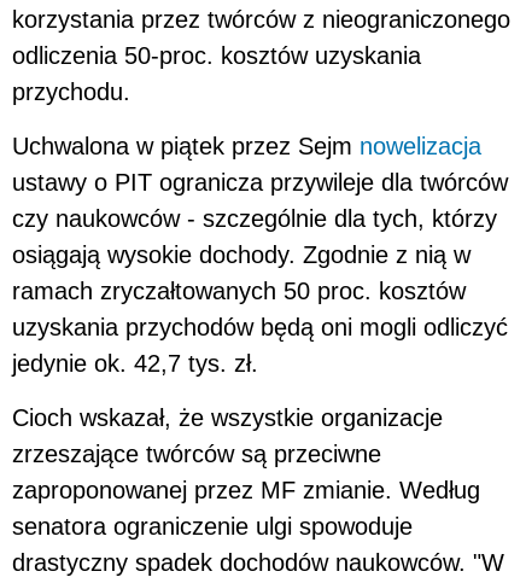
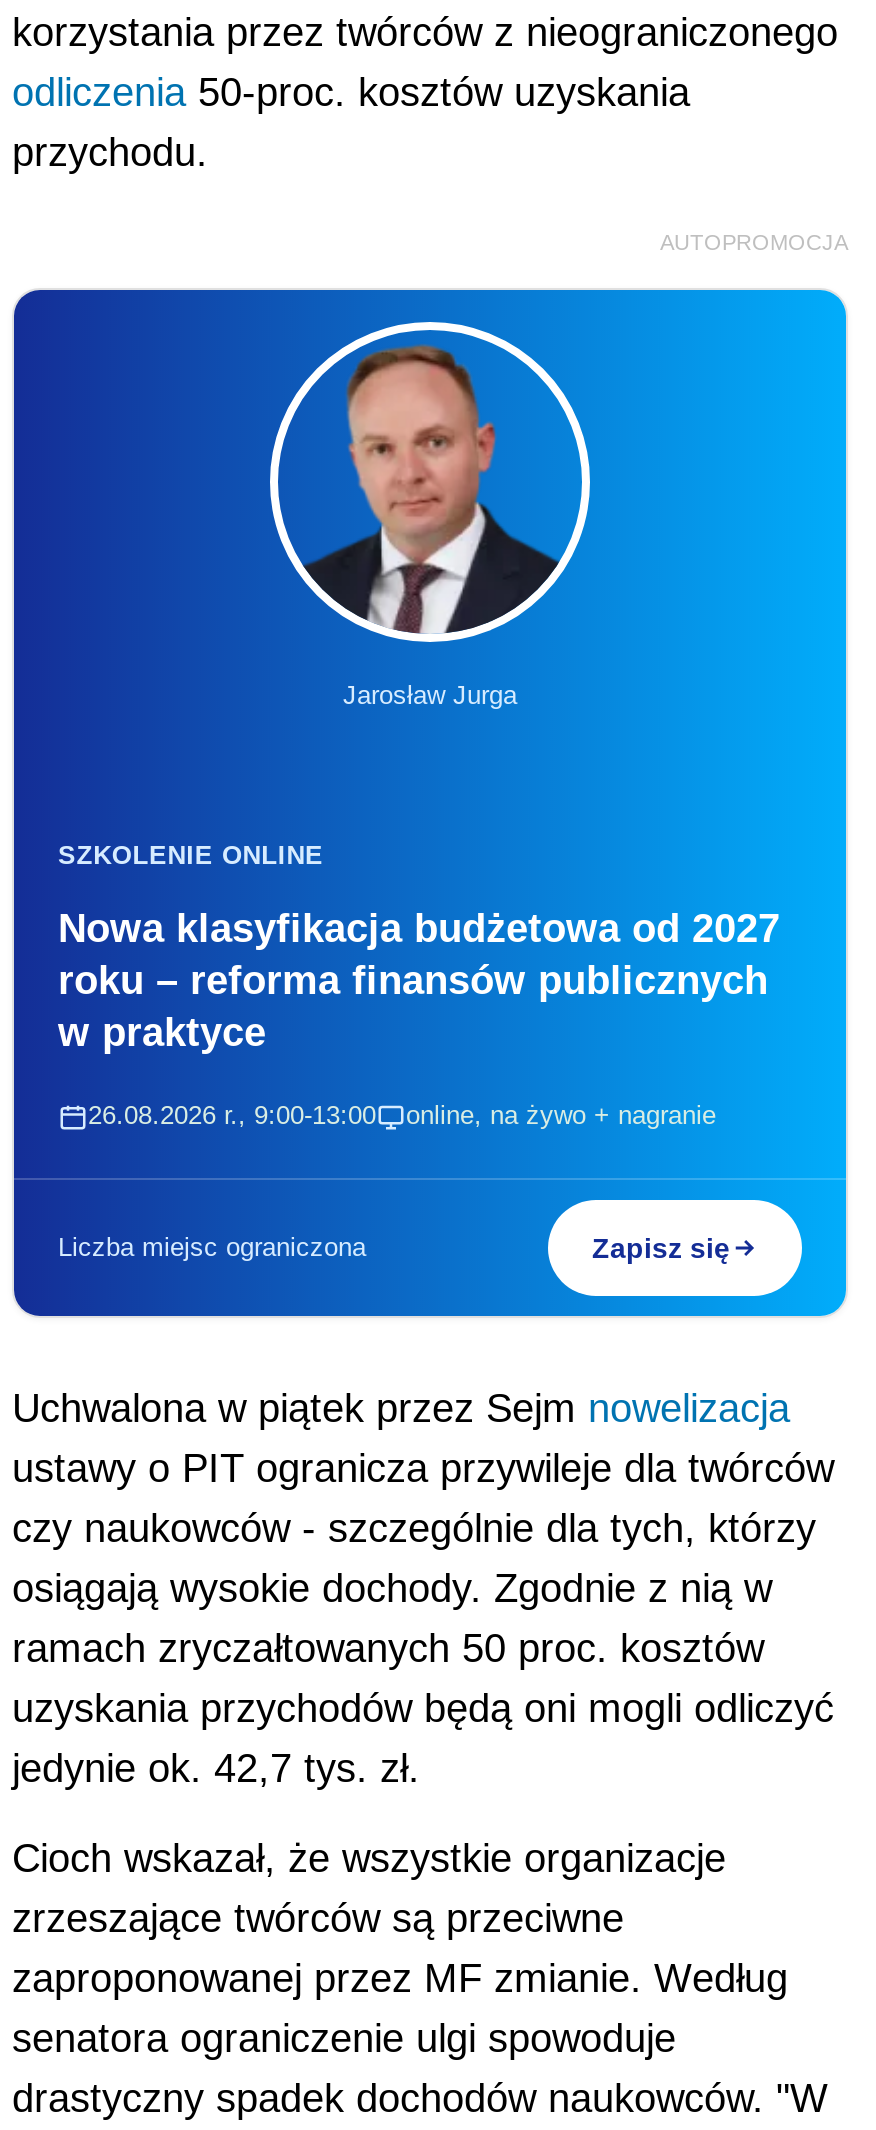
+ [image]
+ Jarosław Jurga

+ SZKOLENIE ONLINE
+ Nowa klasyfikacja budżetowa od 2027
+ roku – reforma finansów publicznych
+ w praktyce
+ 26.08.2026 r., 9:00-13:00
+ online, na żywo + nagranie

+ Liczba miejsc ograniczona
+ Zapisz się

+ AUTOPROMOCJA
